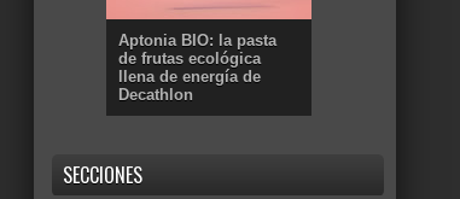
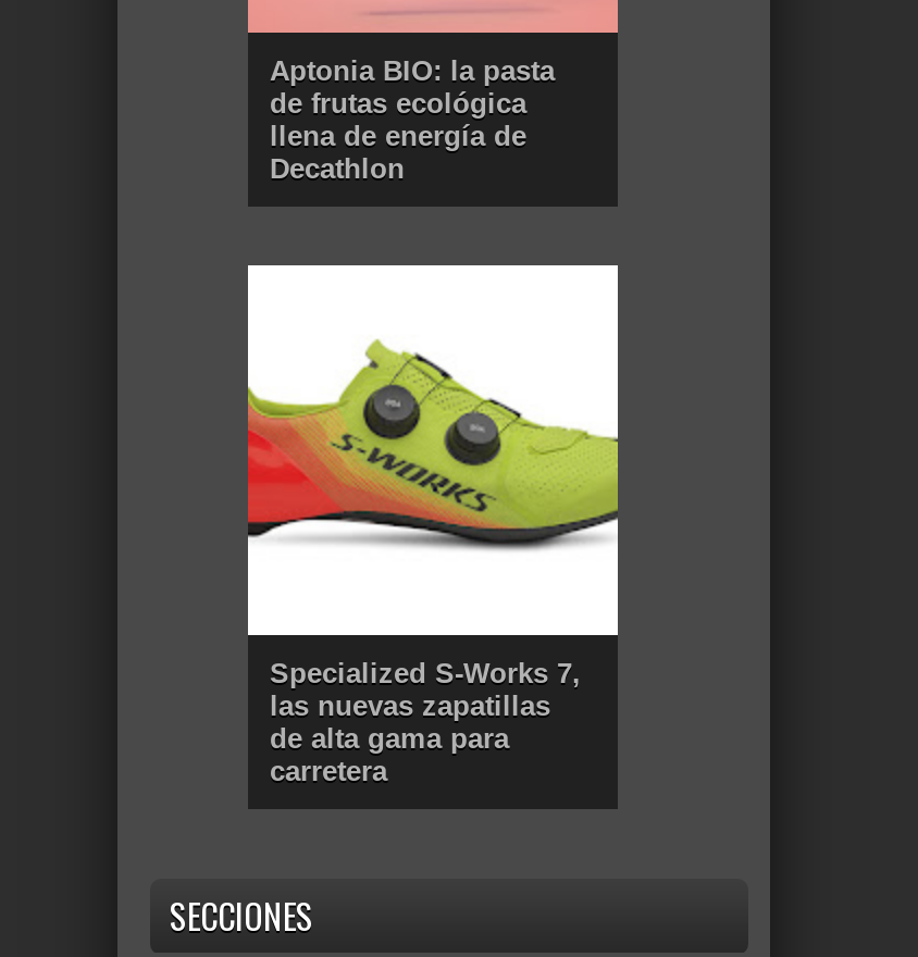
+ [image]
+ Specialized S-Works 7,
+ las nuevas zapatillas
+ de alta gama para
+ carretera
